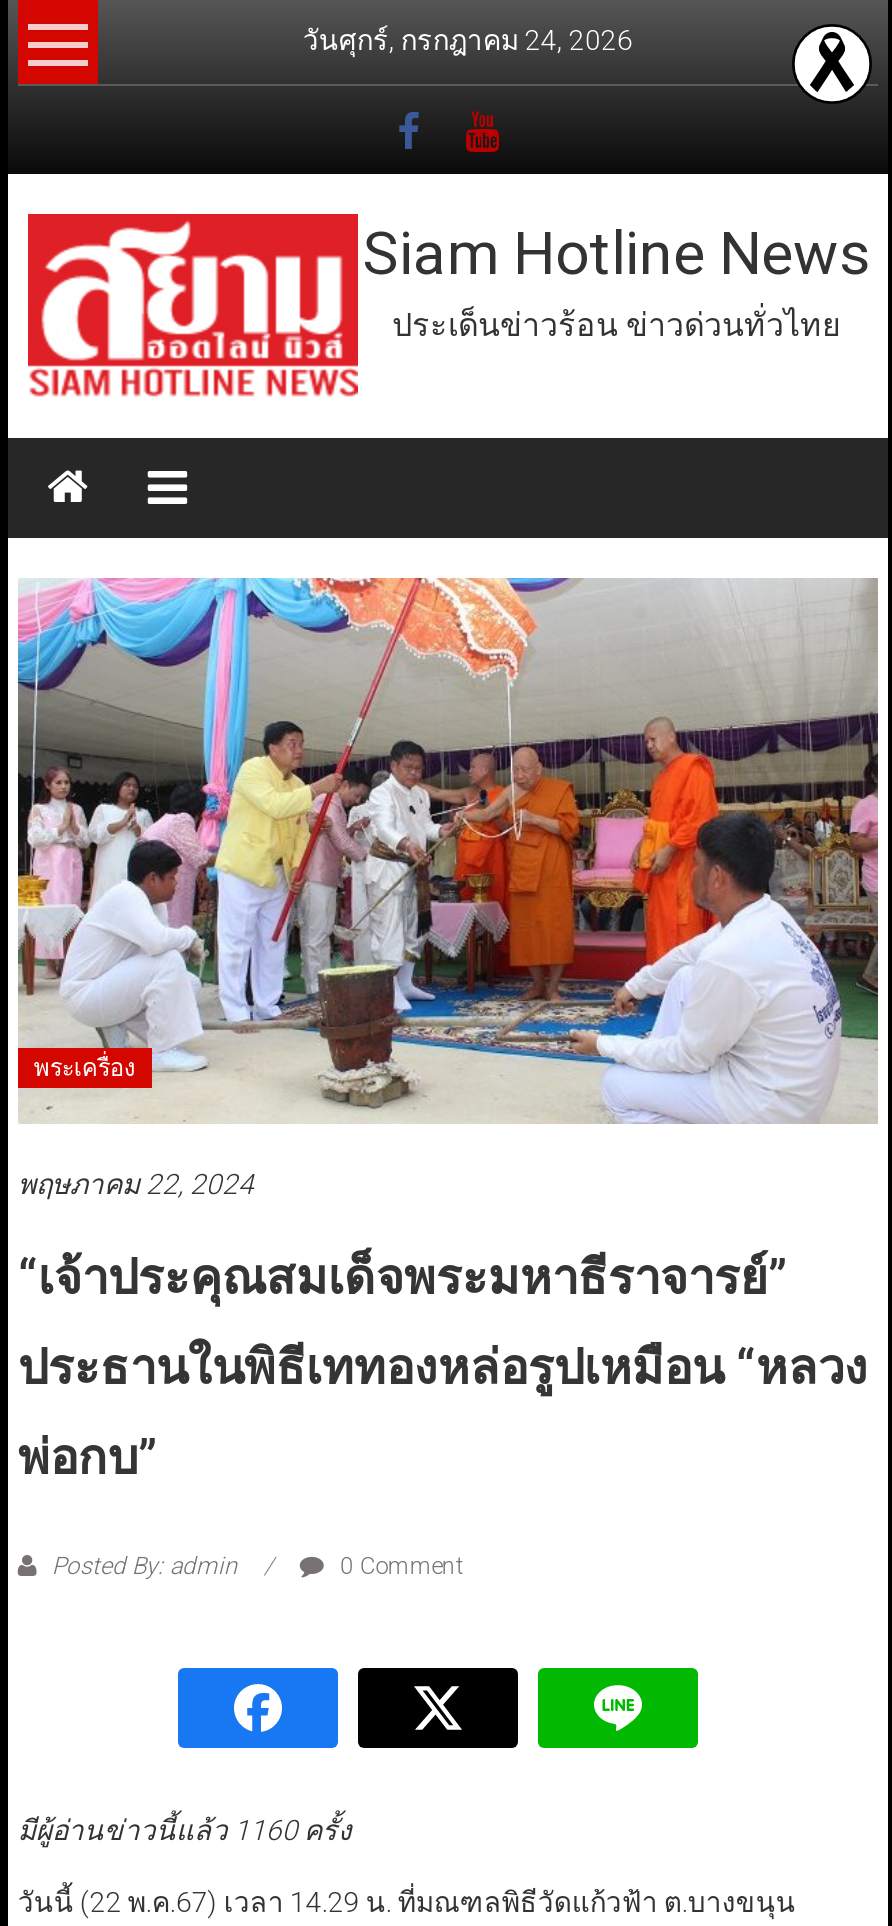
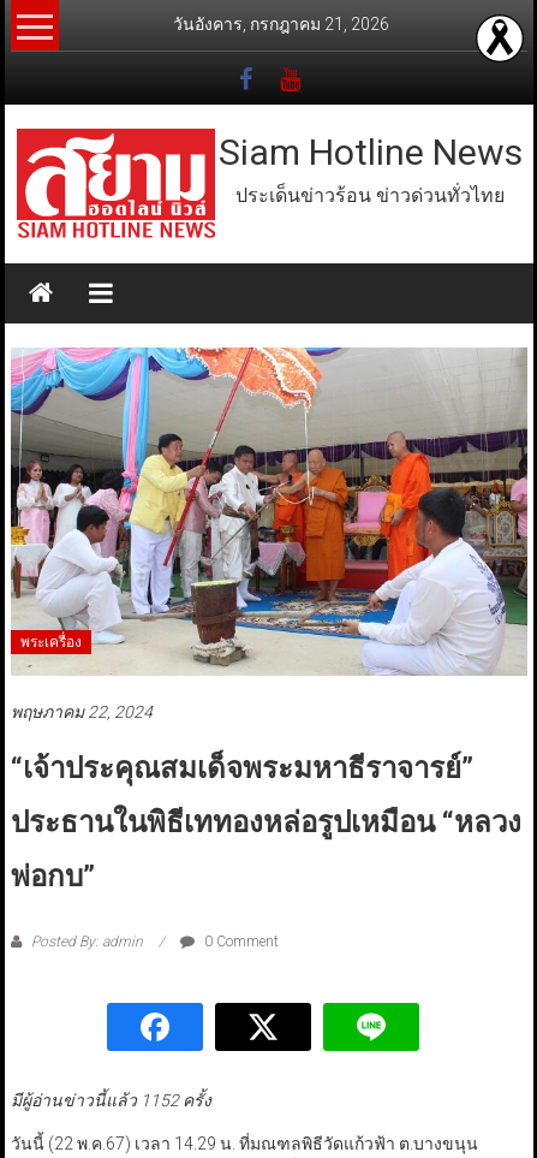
- วันศุกร์, กรกฎาคม 24, 2026
+ วันอังคาร, กรกฎาคม 21, 2026

- มีผู้อ่านข่าวนี้แล้ว 1160 ครั้ง
+ มีผู้อ่านข่าวนี้แล้ว 1152 ครั้ง
